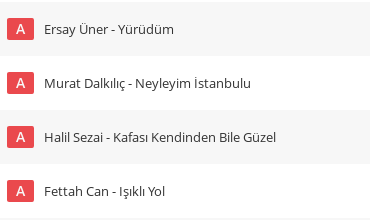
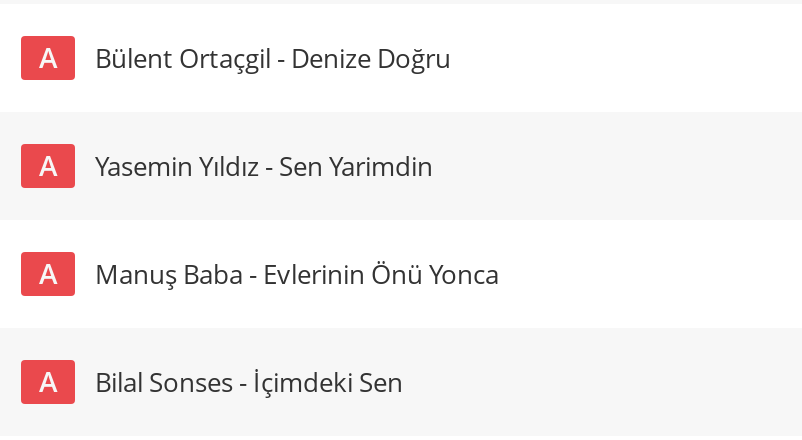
- Ersay Üner - Yürüdüm
+ Bülent Ortaçgil - Denize Doğru

- Murat Dalkılıç - Neyleyim İstanbulu
+ Yasemin Yıldız - Sen Yarimdin

- Halil Sezai - Kafası Kendinden Bile Güzel
+ Manuş Baba - Evlerinin Önü Yonca

- Fettah Can - Işıklı Yol
+ Bilal Sonses - İçimdeki Sen
